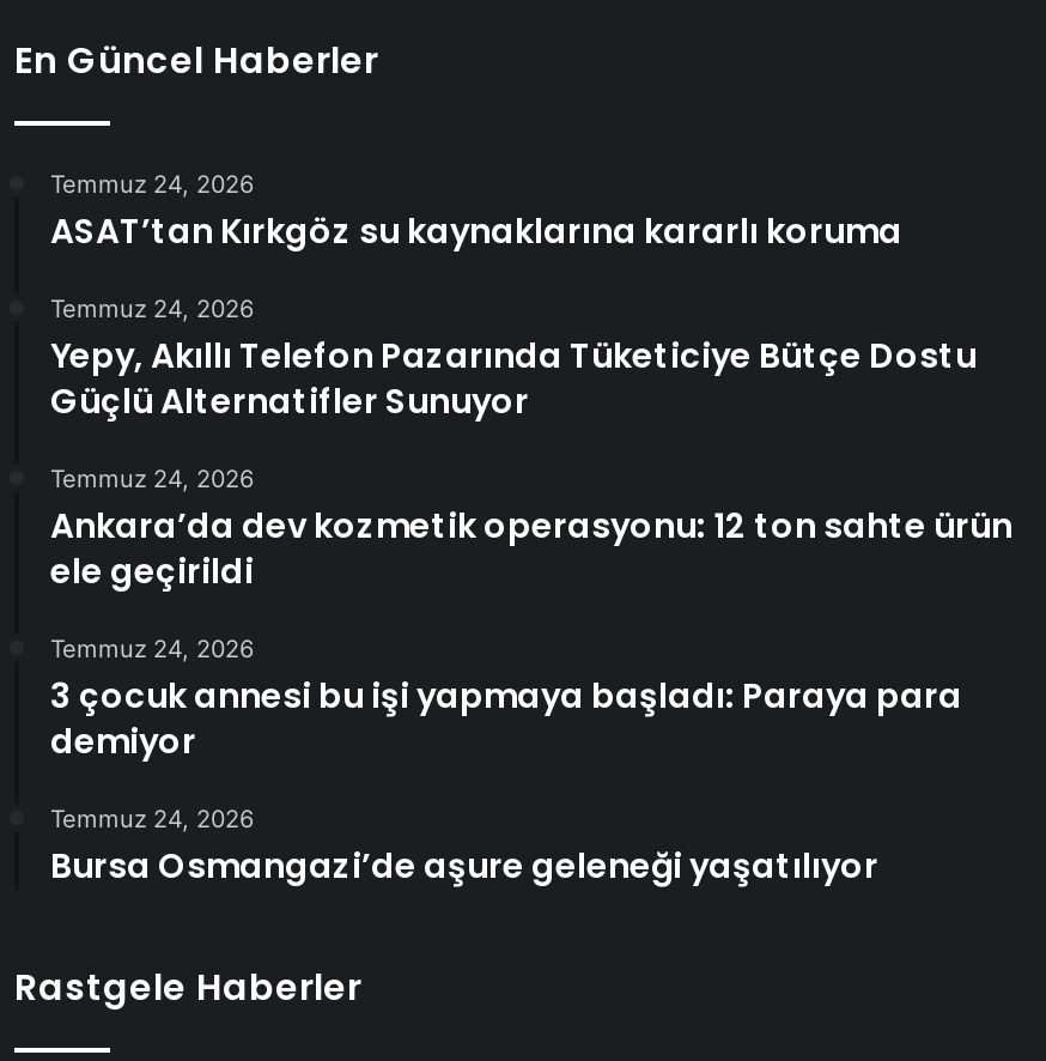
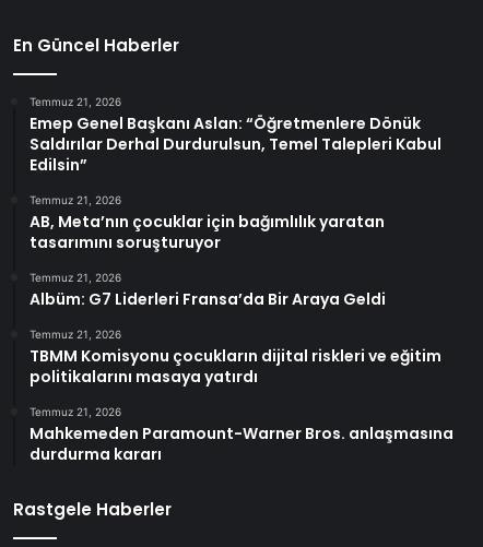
- Temmuz 24, 2026
- ASAT’tan Kırkgöz su kaynaklarına kararlı koruma
+ Temmuz 21, 2026
+ Emep Genel Başkanı Aslan: “Öğretmenlere Dönük
+ Saldırılar Derhal Durdurulsun, Temel Talepleri Kabul
+ Edilsin”

- Temmuz 24, 2026
- Yepy, Akıllı Telefon Pazarında Tüketiciye Bütçe Dostu
- Güçlü Alternatifler Sunuyor
+ Temmuz 21, 2026
+ AB, Meta’nın çocuklar için bağımlılık yaratan
+ tasarımını soruşturuyor

- Temmuz 24, 2026
- Ankara’da dev kozmetik operasyonu: 12 ton sahte ürün
- ele geçirildi
+ Temmuz 21, 2026
+ Albüm: G7 Liderleri Fransa’da Bir Araya Geldi

- Temmuz 24, 2026
- 3 çocuk annesi bu işi yapmaya başladı: Paraya para
- demiyor
+ Temmuz 21, 2026
+ TBMM Komisyonu çocukların dijital riskleri ve eğitim
+ politikalarını masaya yatırdı

- Temmuz 24, 2026
- Bursa Osmangazi’de aşure geleneği yaşatılıyor
+ Temmuz 21, 2026
+ Mahkemeden Paramount-Warner Bros. anlaşmasına
+ durdurma kararı
